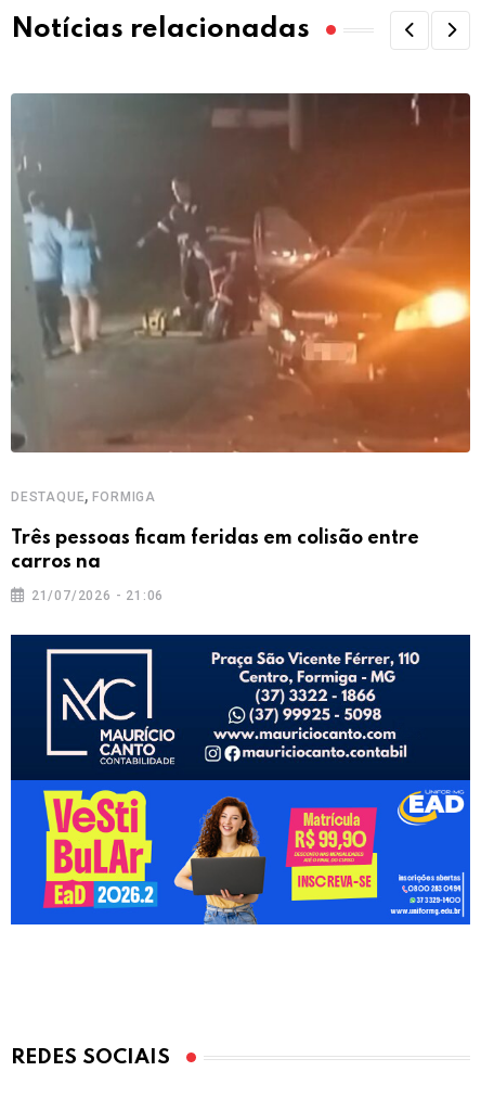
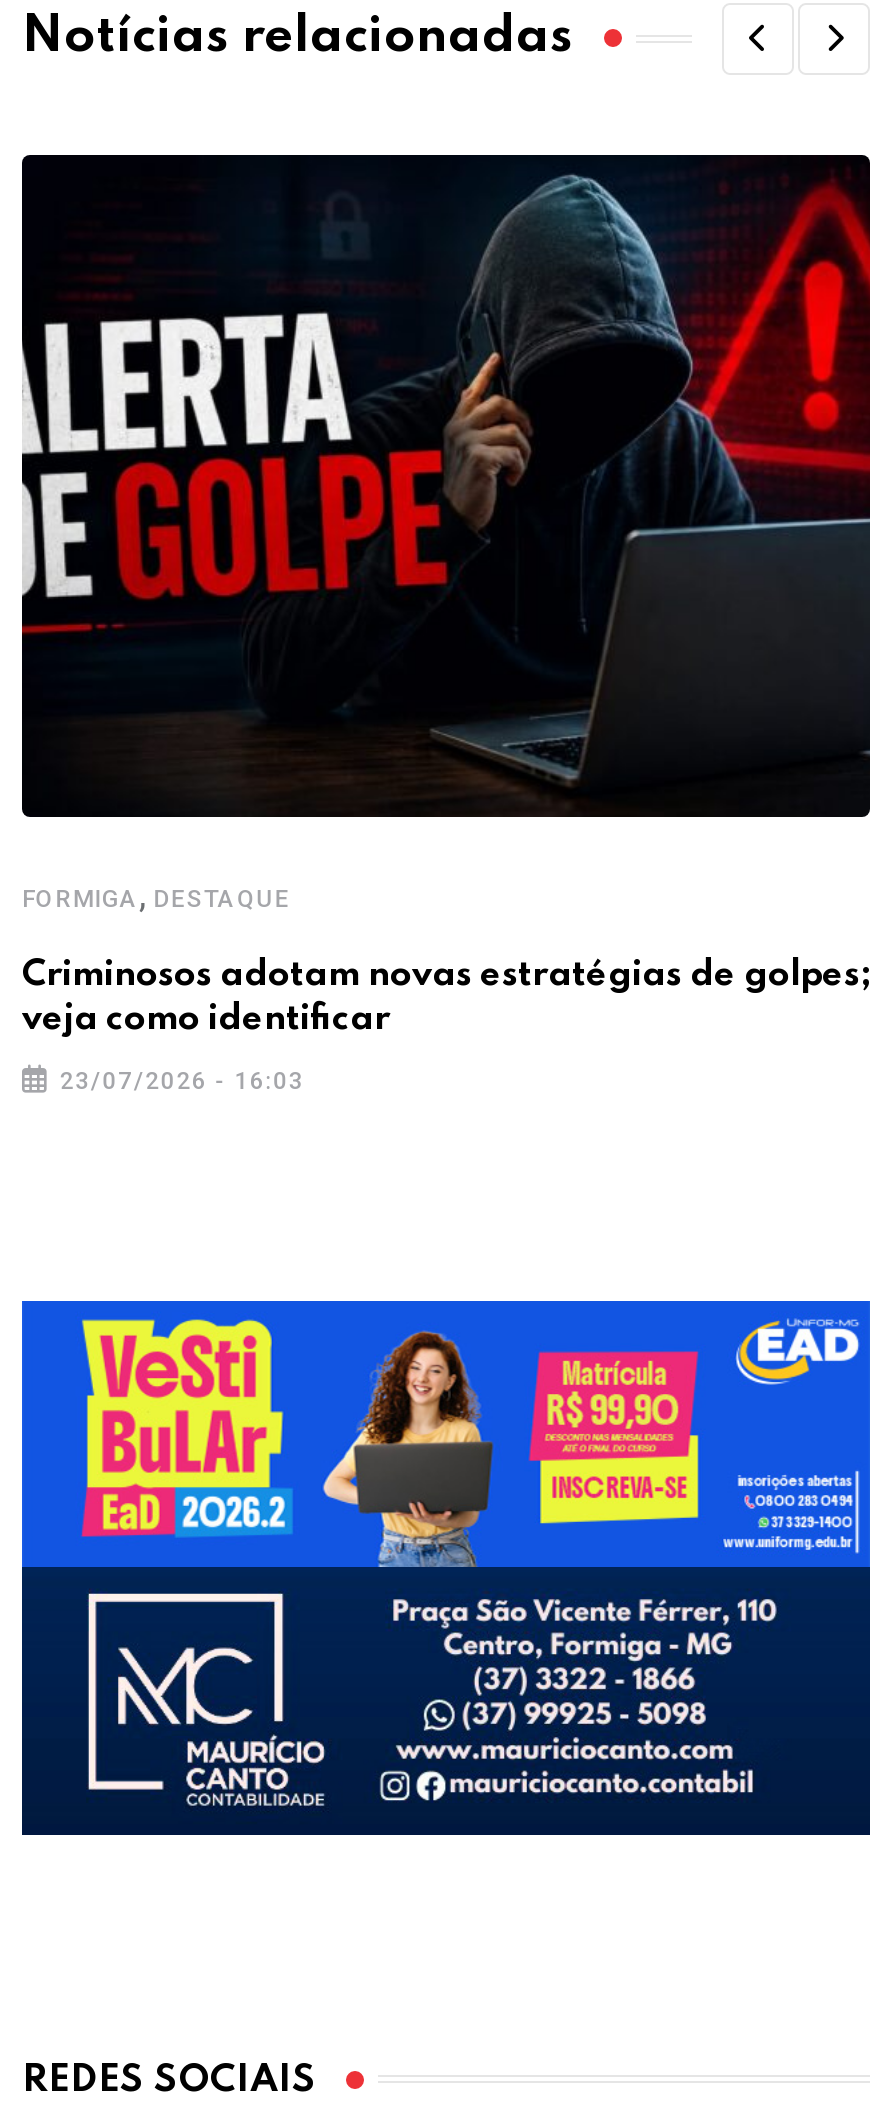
- [image]
- DESTAQUE, FORMIGA
+ [image]
+ FORMIGA, DESTAQUE

- Três pessoas ficam feridas em colisão entre
- carros na
+ Criminosos adotam novas estratégias de golpes;
+ veja como identificar

- 21/07/2026 - 21:06
+ 23/07/2026 - 16:03

- [image]
+ [image]
